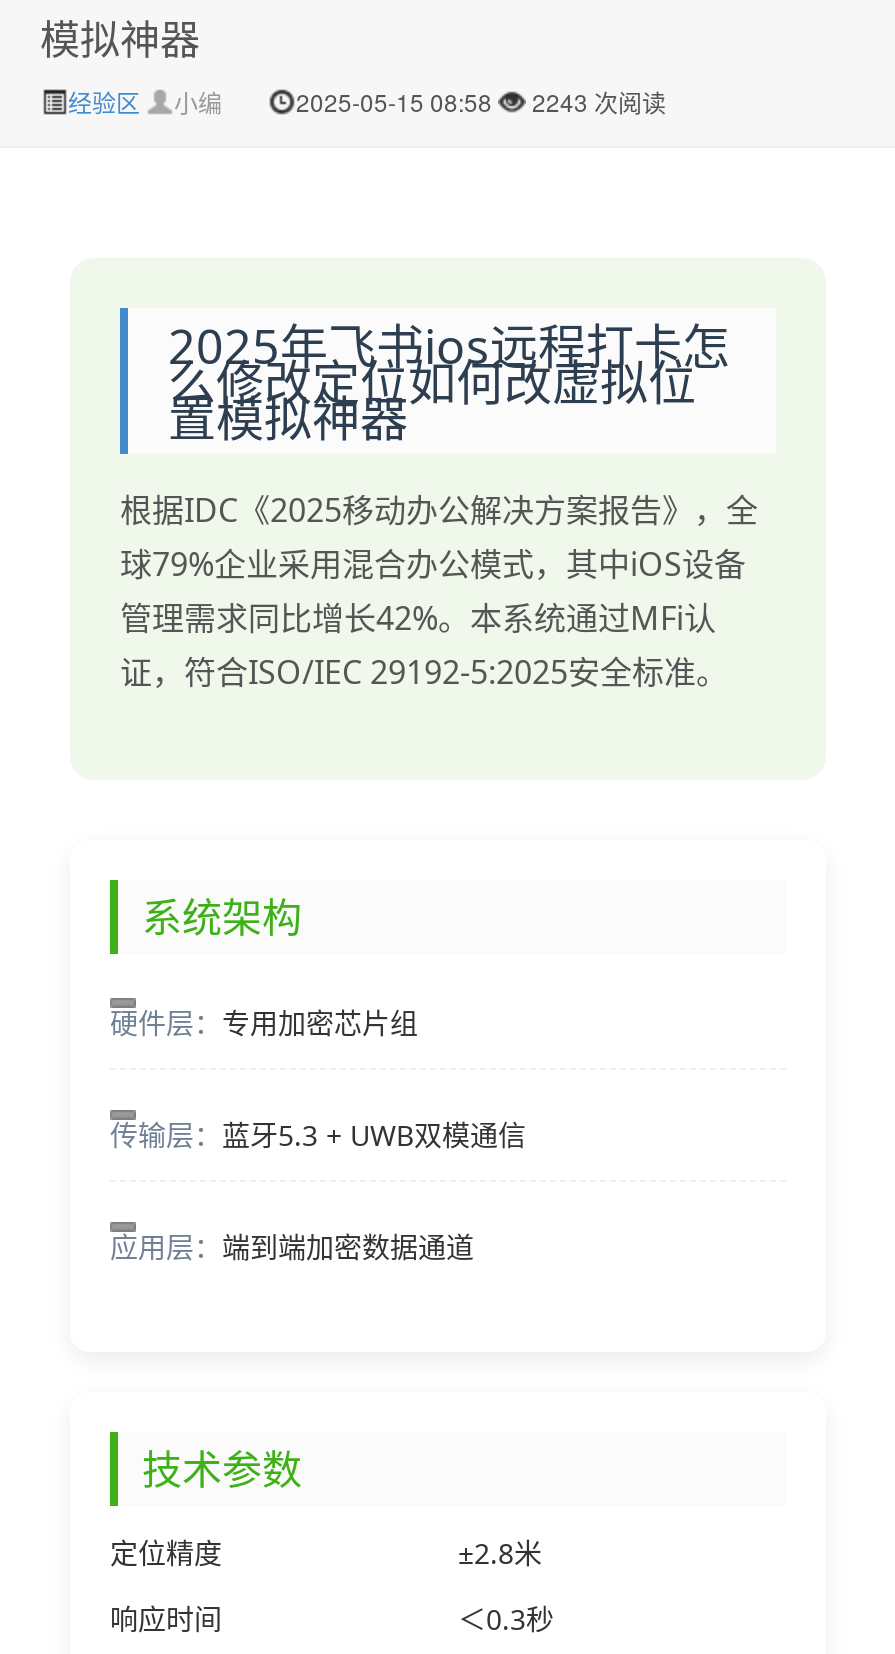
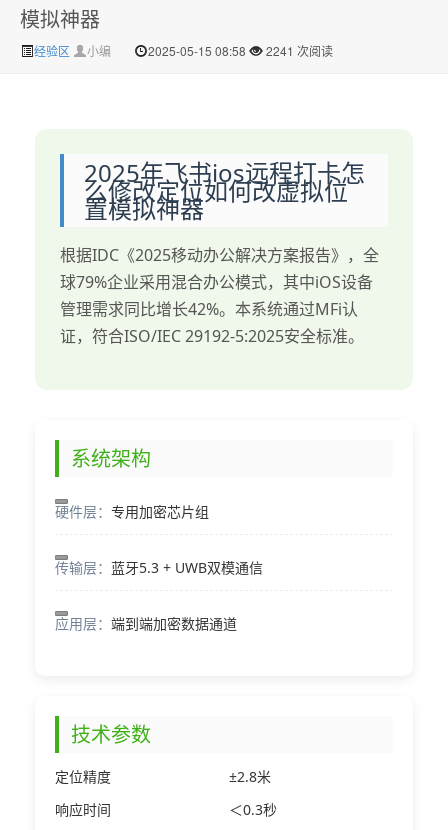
- 经验区 小编 2025-05-15 08:58 2243 次阅读
+ 经验区 小编 2025-05-15 08:58 2241 次阅读
